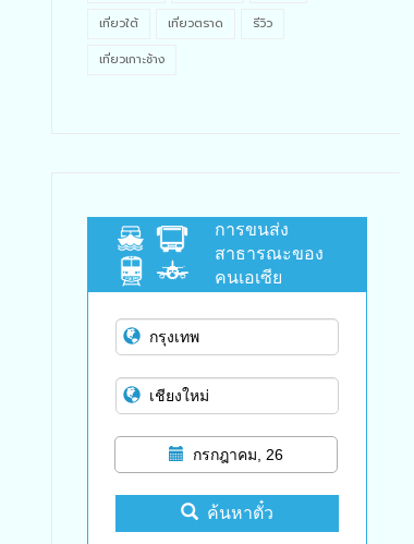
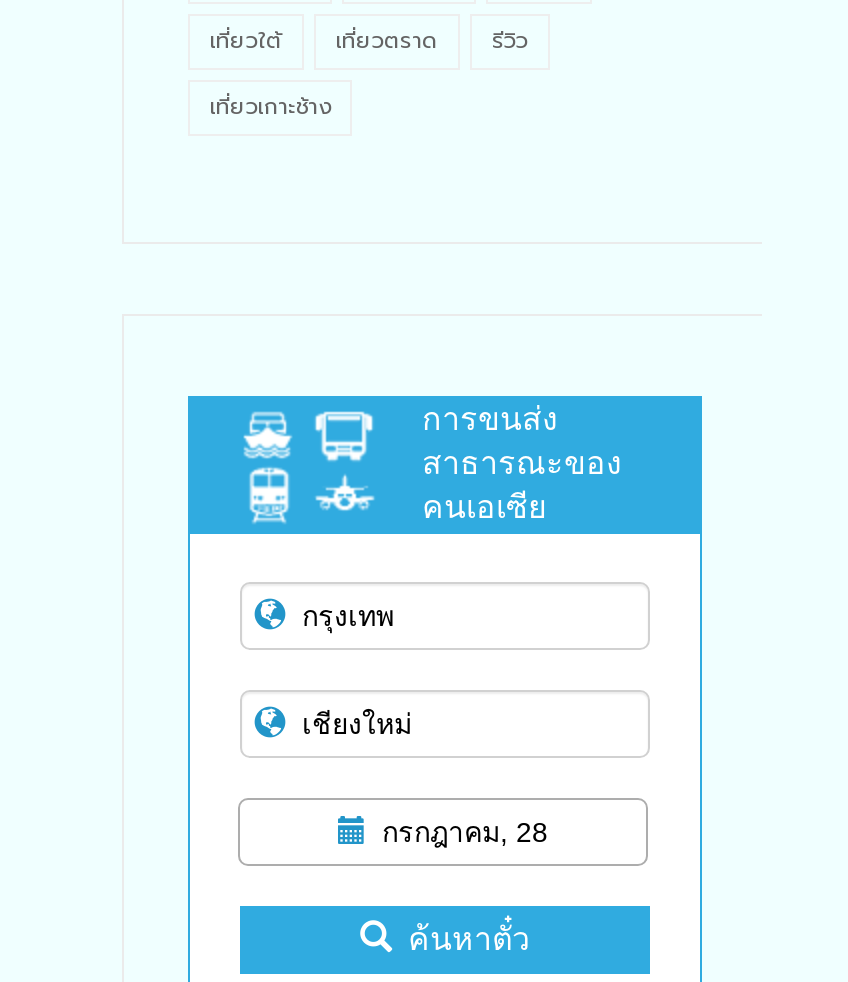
- กรกฎาคม, 26
+ กรกฎาคม, 28
